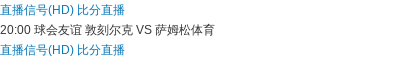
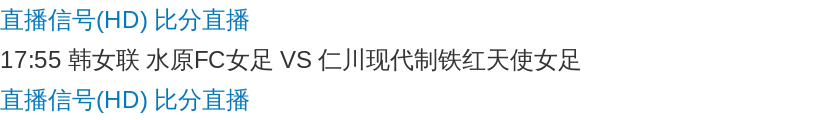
- 20:00 球会友谊敦刻尔克 VS 萨姆松体育
+ 17:55 韩女联水原FC女足 VS 仁川现代制铁红天使女足
